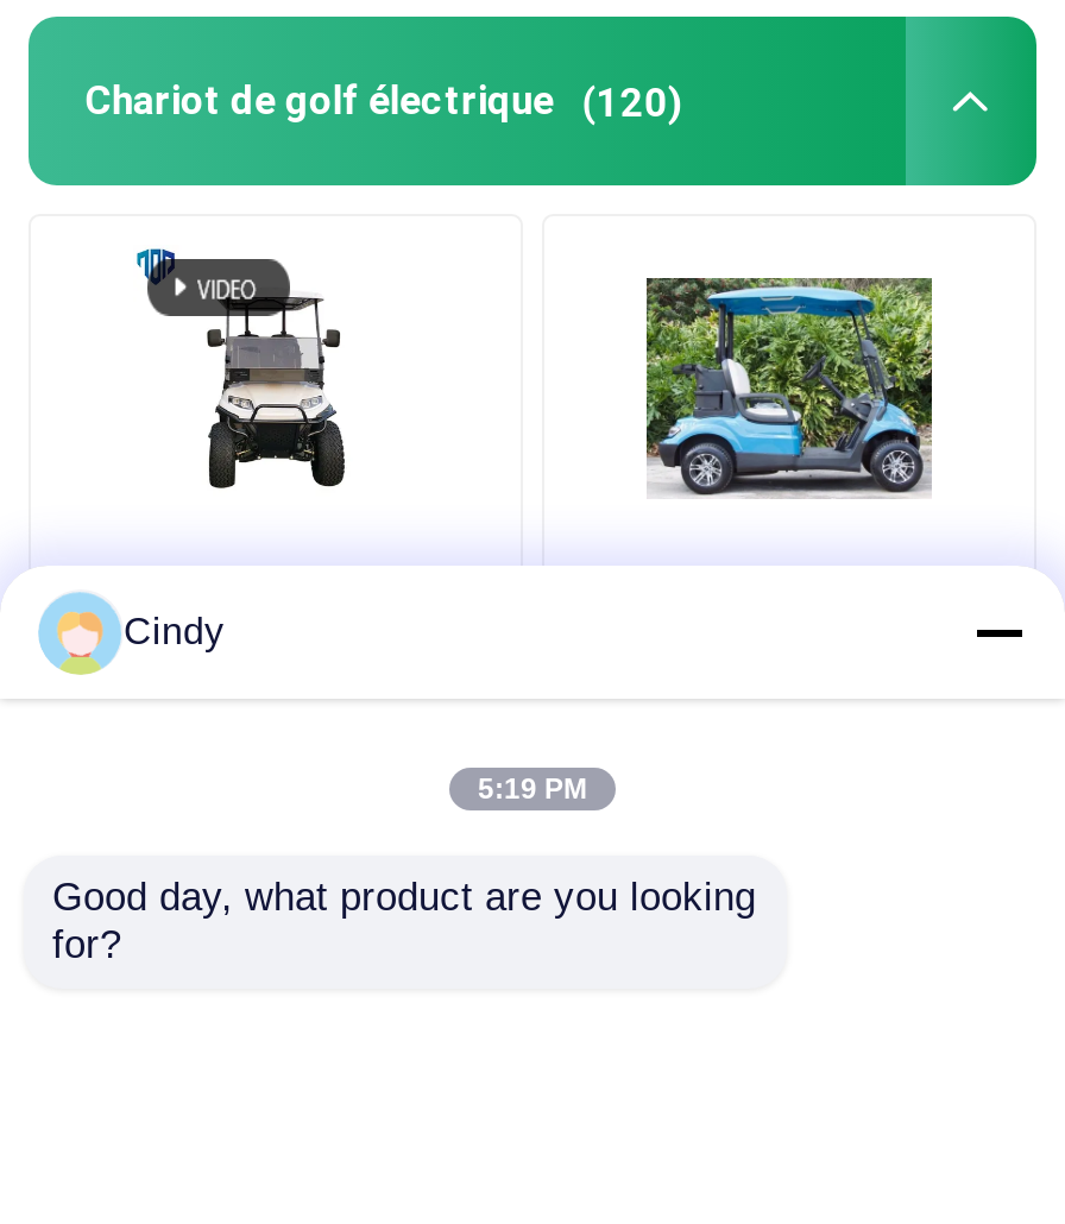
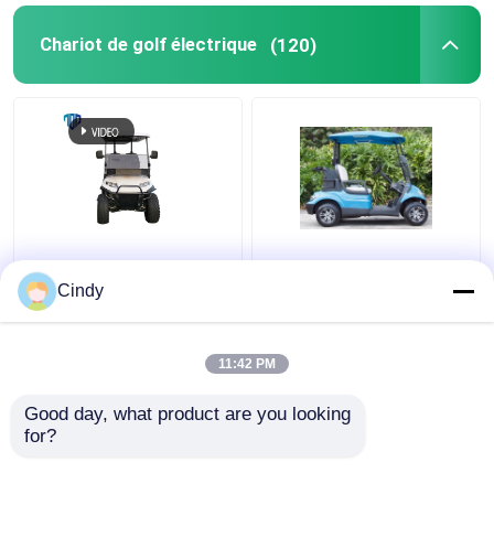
- 5:19 PM
+ 11:42 PM
